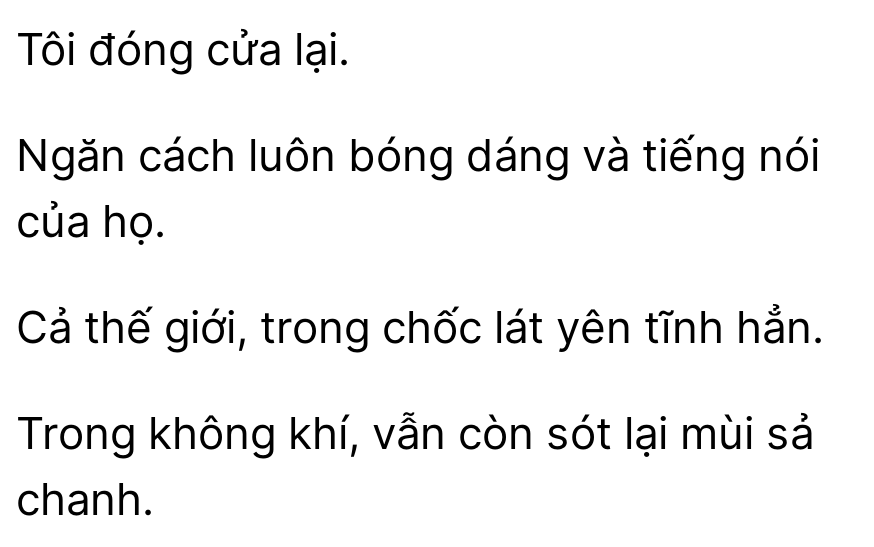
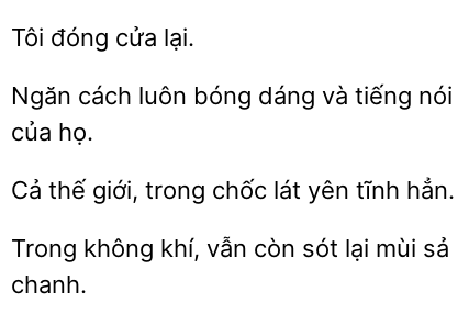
- luôn bóng dáng và
- của họ.
+ luôn bóng dáng và tiếng
+ của

- lát yên tĩnh
+ lát
+ tĩnh hẳn.

- không khí, vẫn
+ Trong không khí,
